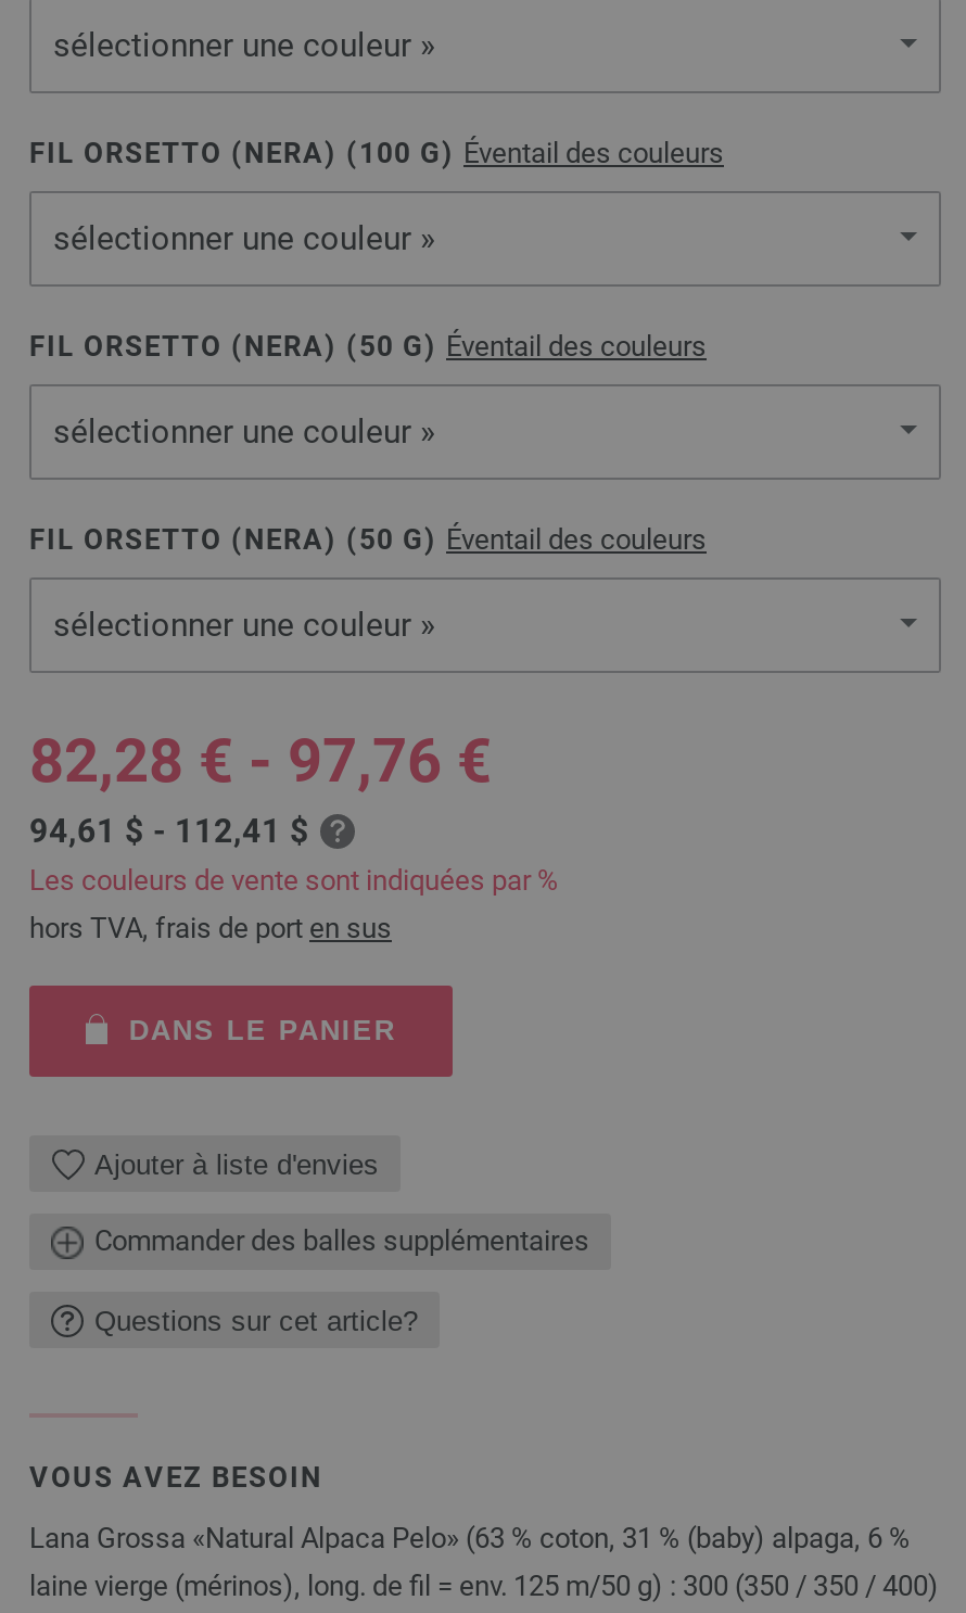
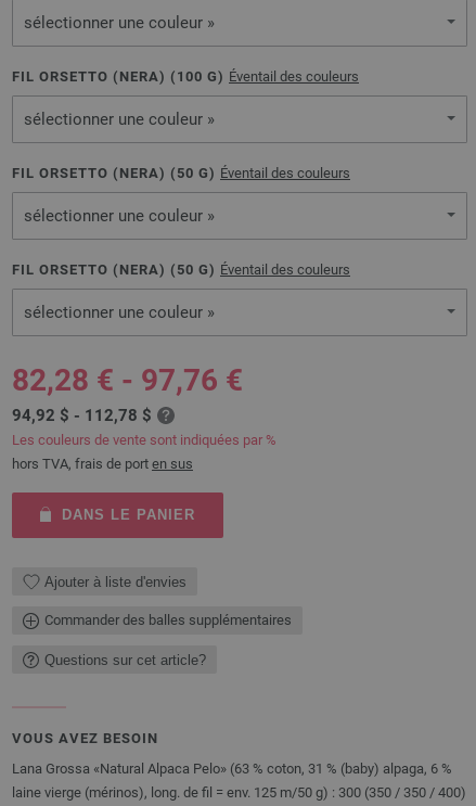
- 94,61 $ - 112,41 $
+ 94,92 $ - 112,78 $
